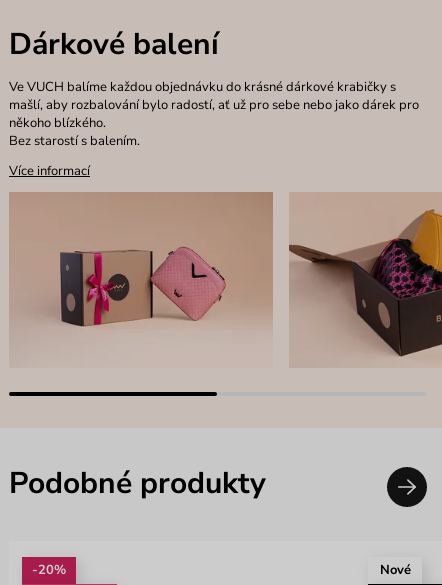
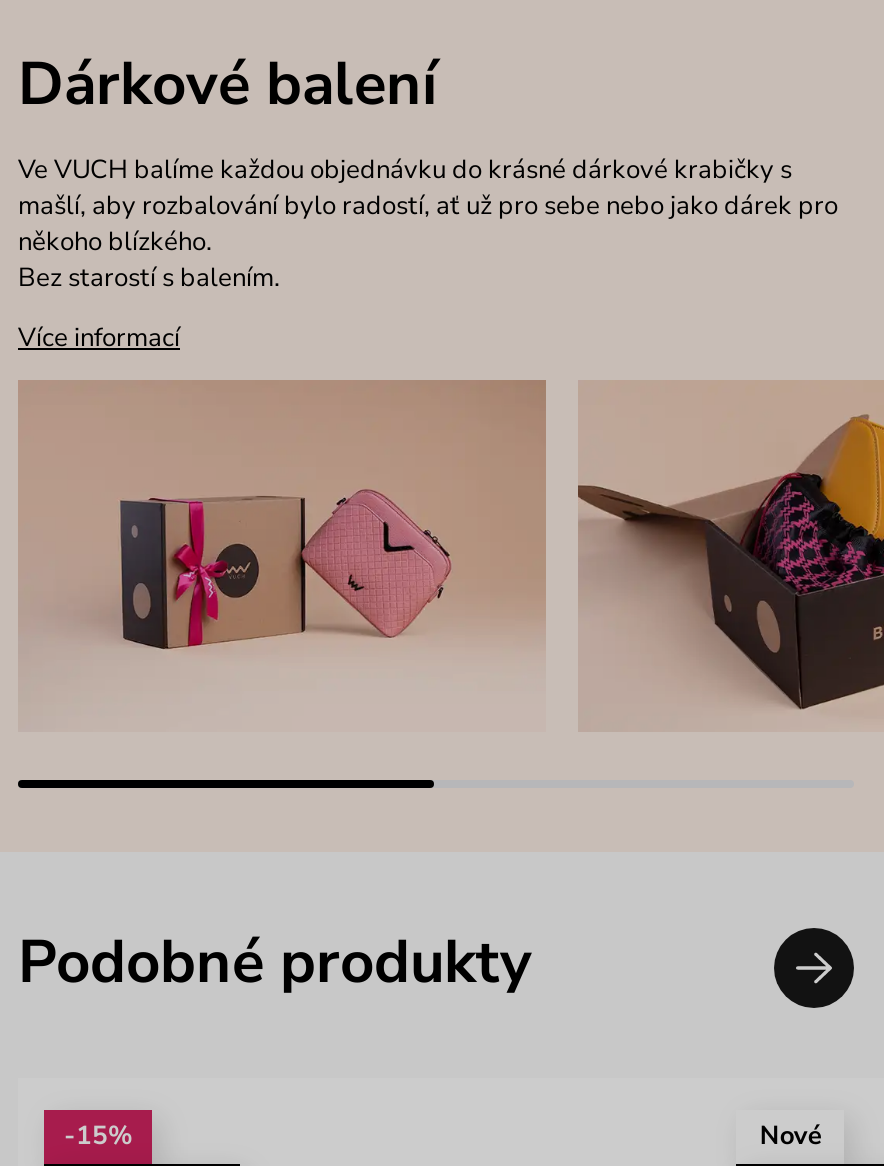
- -20%
+ -15%
